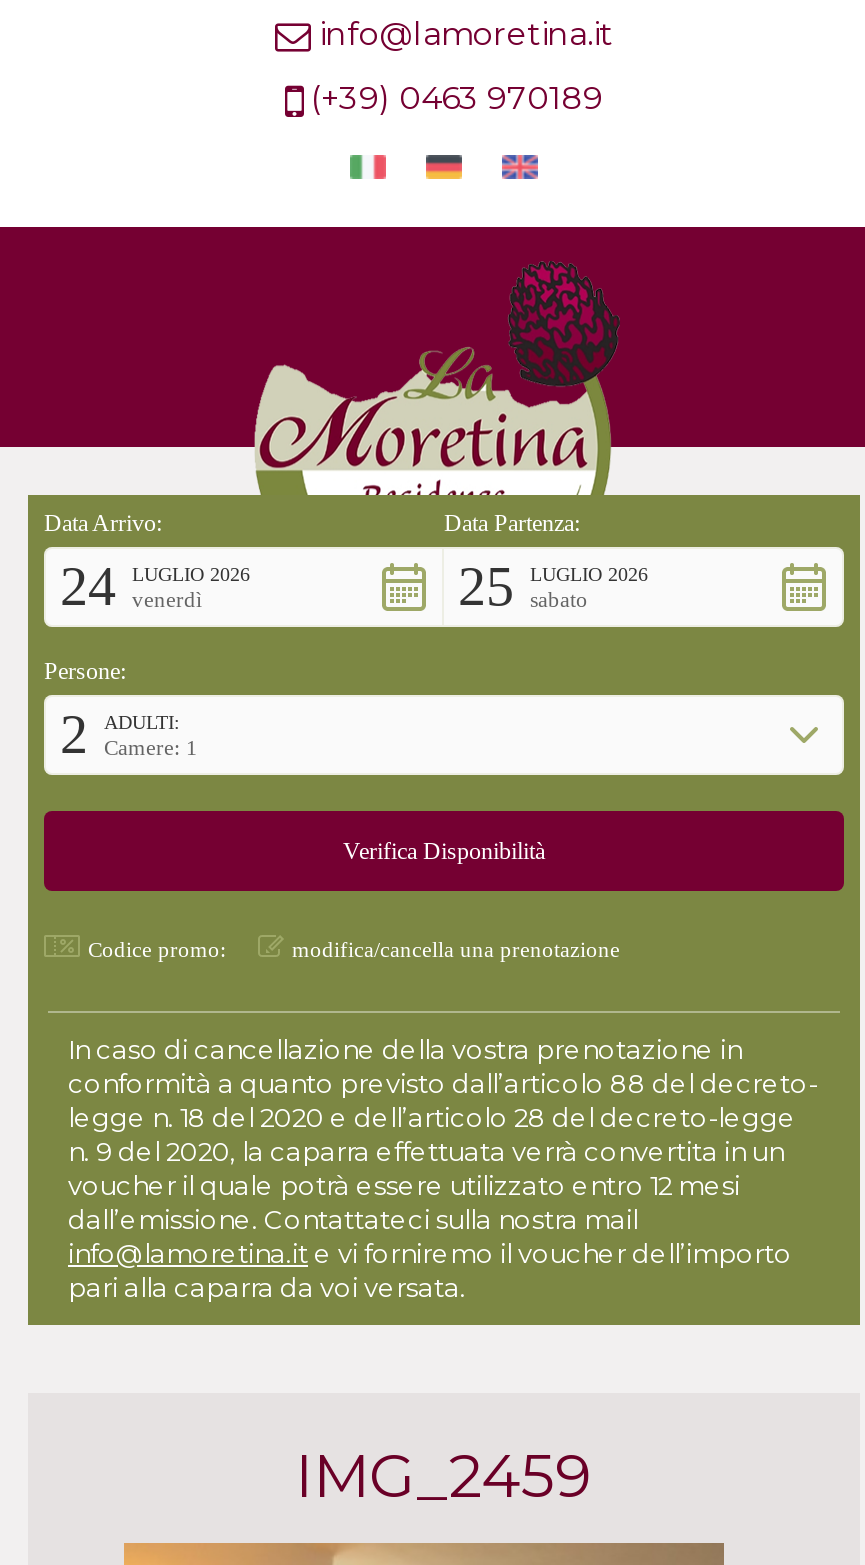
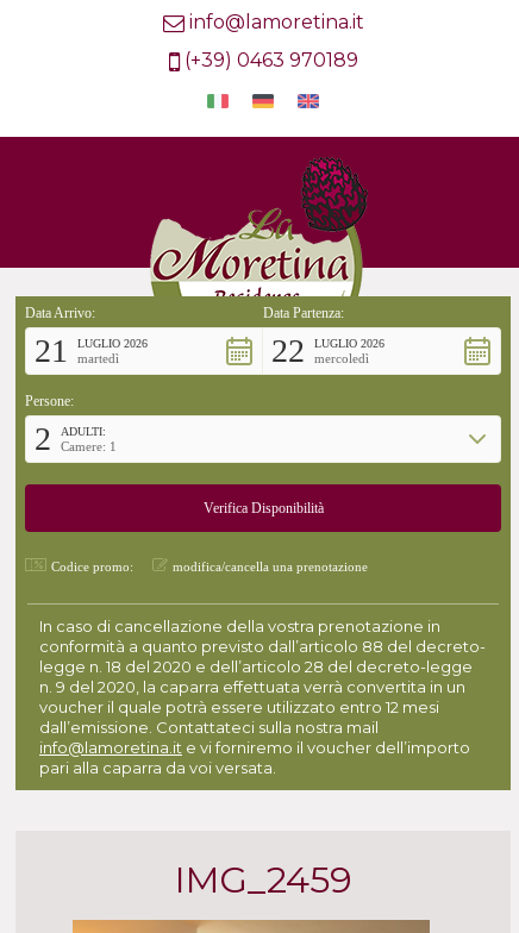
- 24
+ 21

- 25
+ 22

- venerdì
+ martedì

- sabato
+ mercoledì
